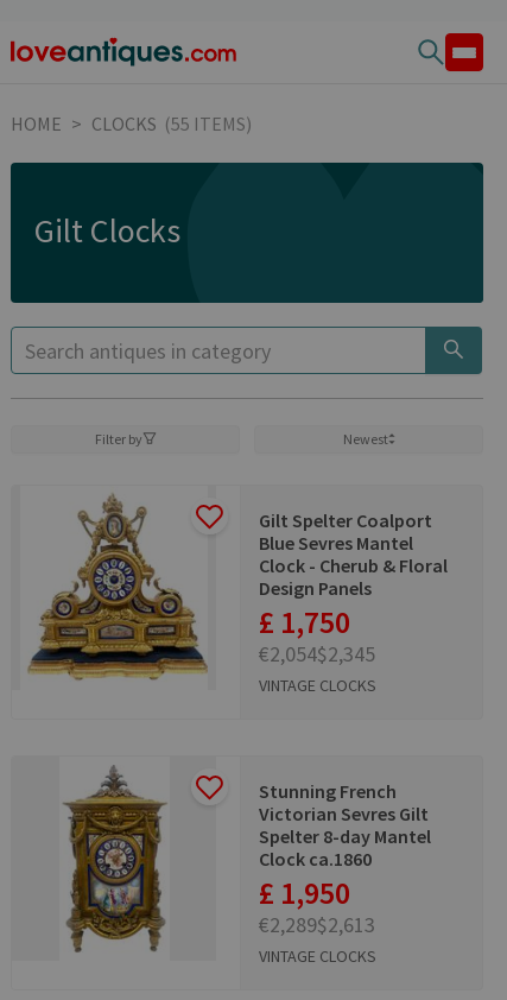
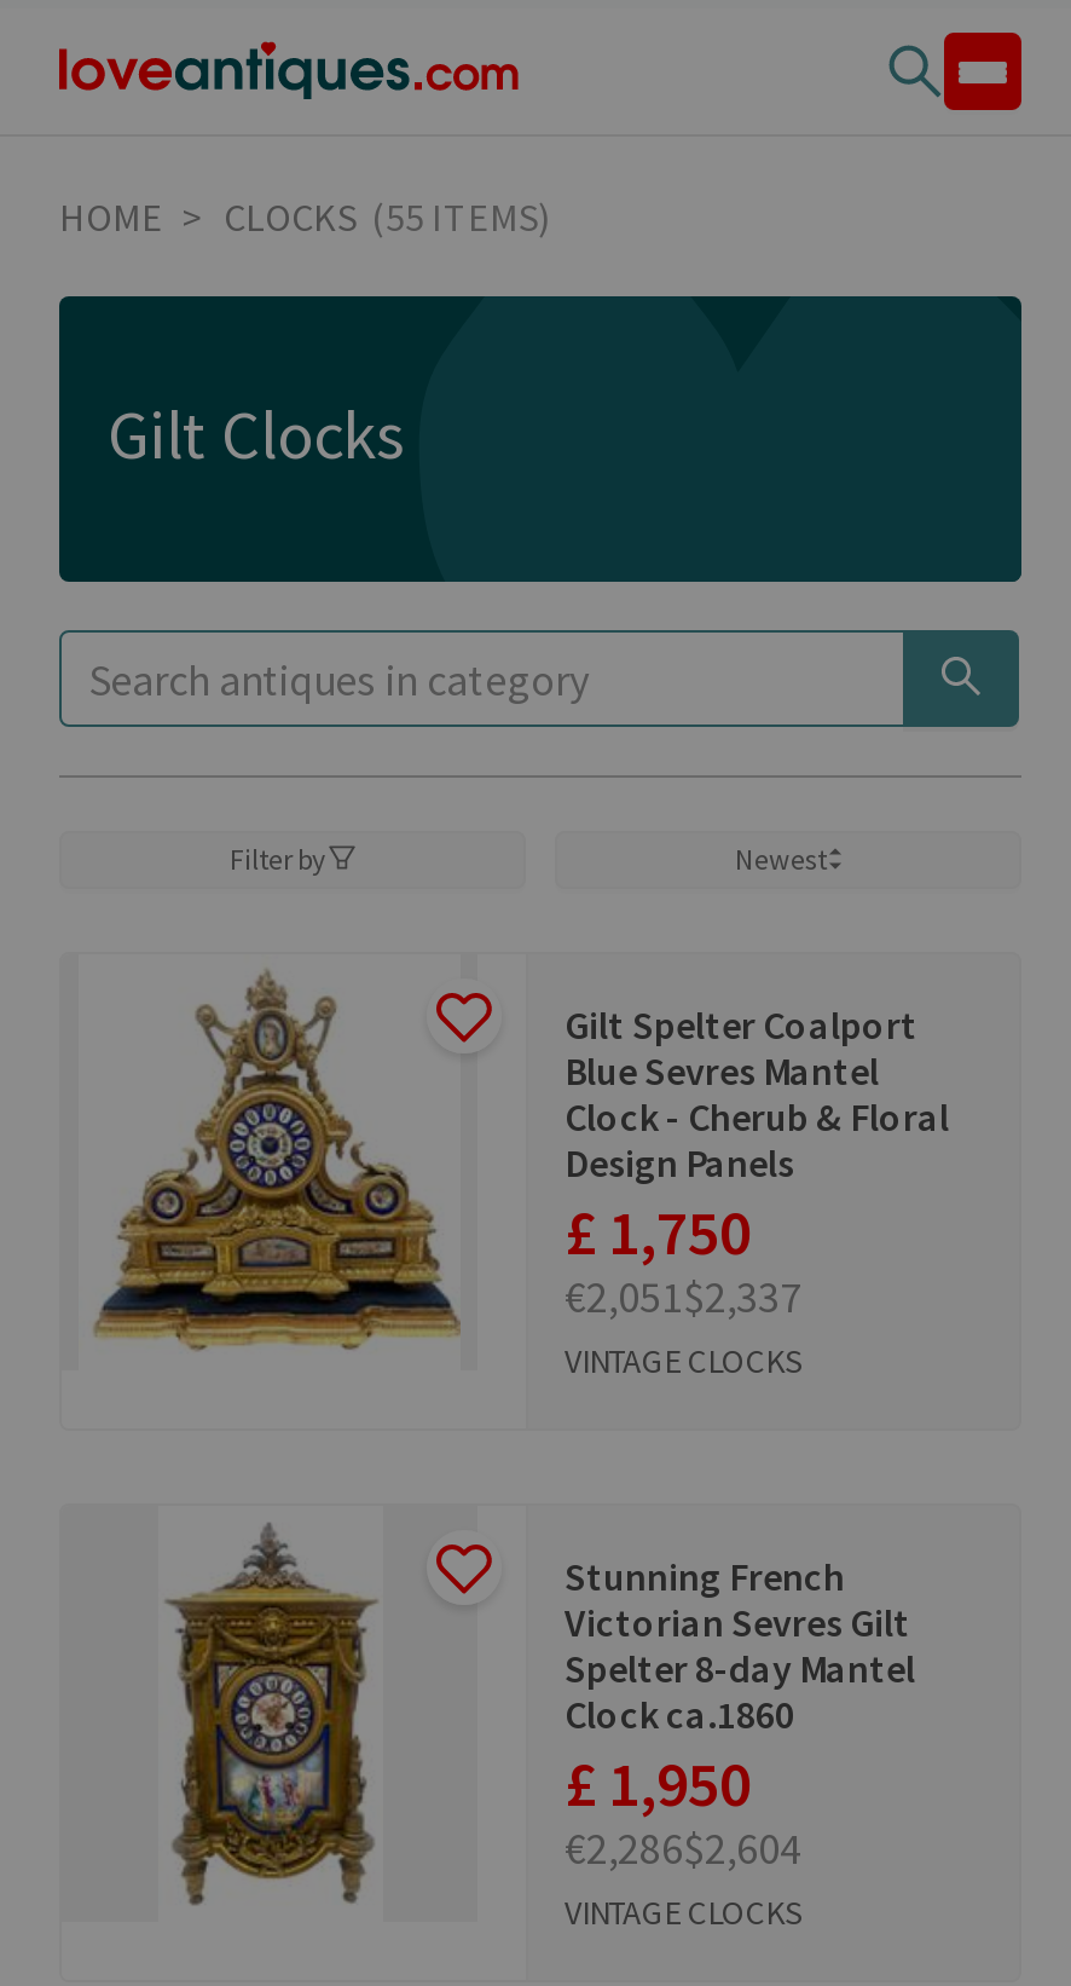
- €2,054$2,345
+ €2,051$2,337

- €2,289$2,613
+ €2,286$2,604
